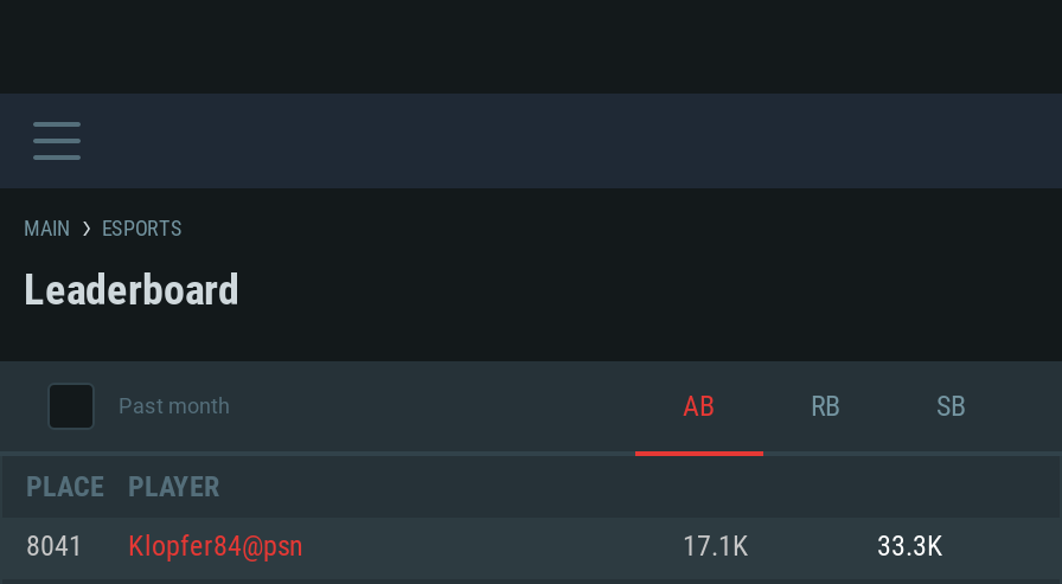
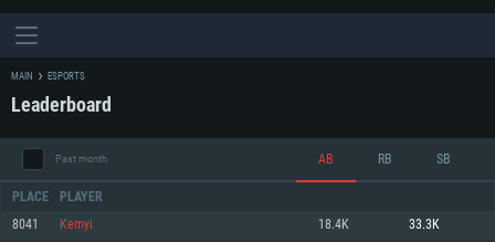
- Klopfer84@psn
- 17.1K
+ Kemyi
+ 18.4K
